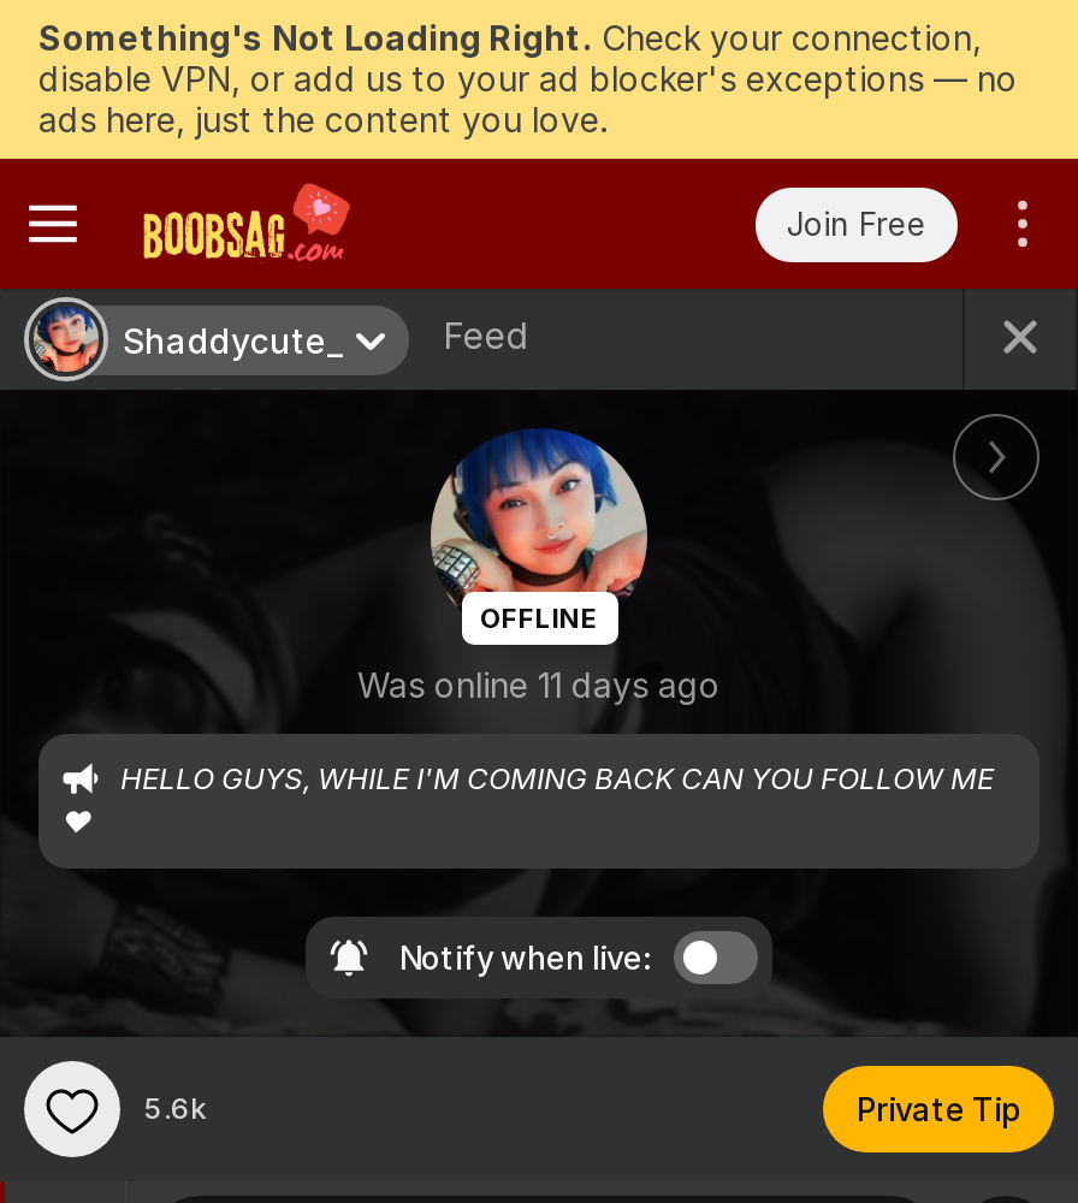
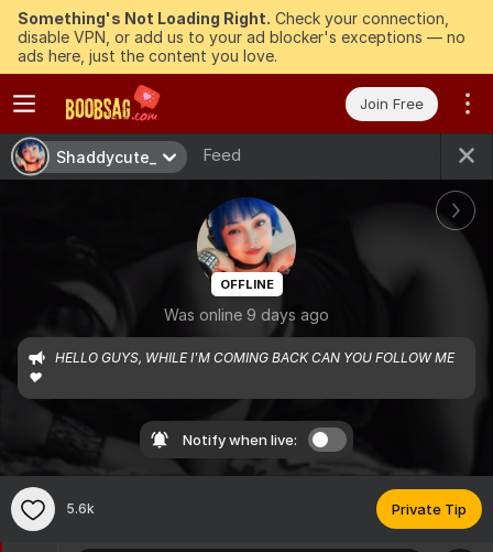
- Was online 11 days ago
+ Was online 9 days ago
